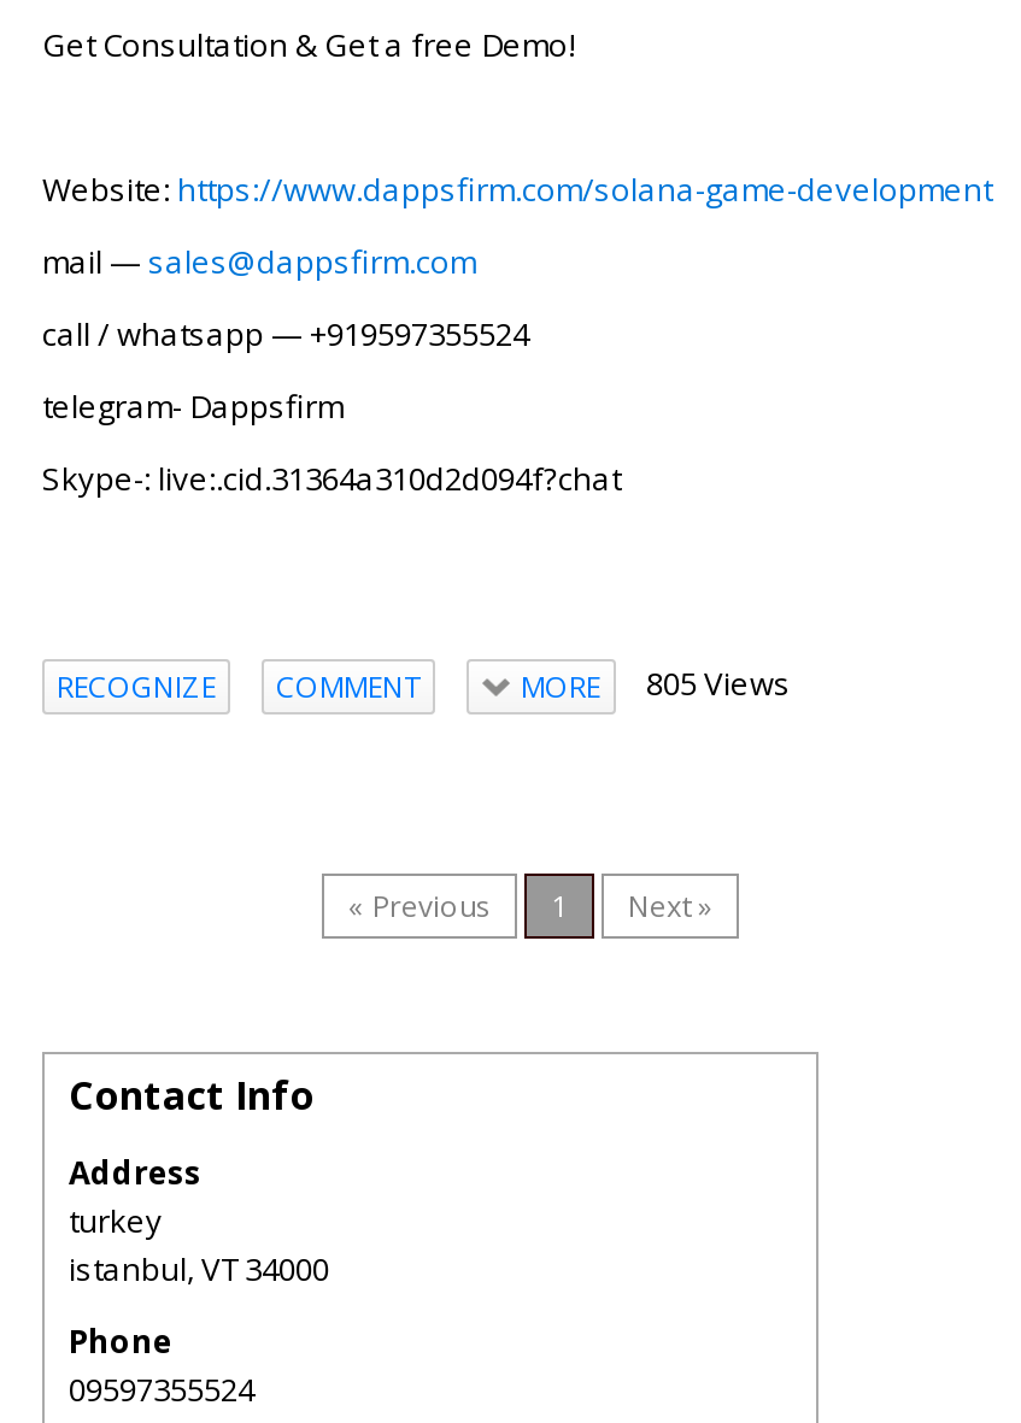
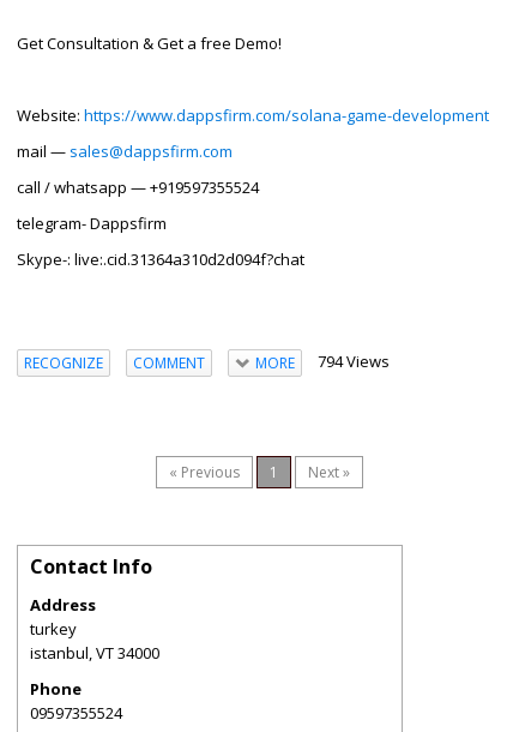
- MORE 805 Views
+ MORE 794 Views
